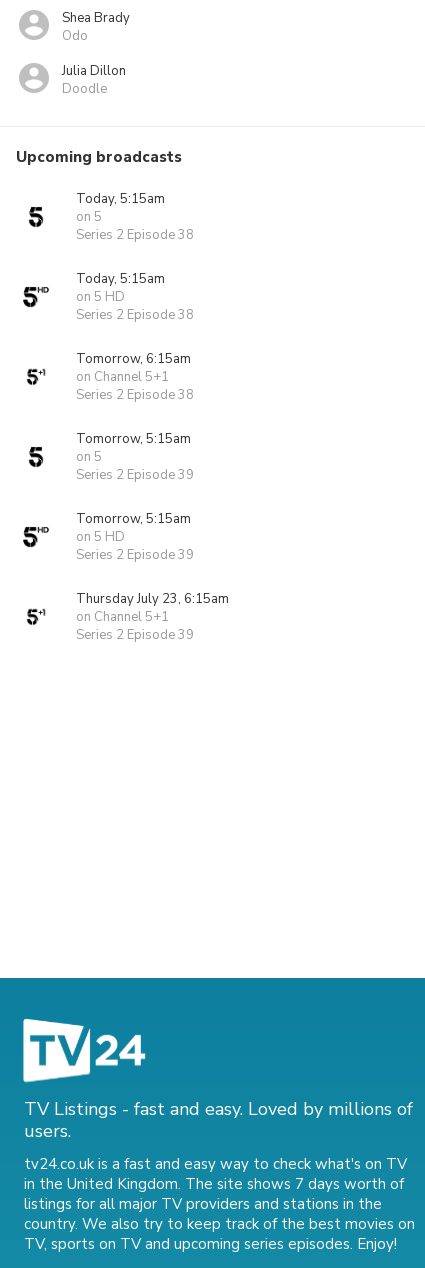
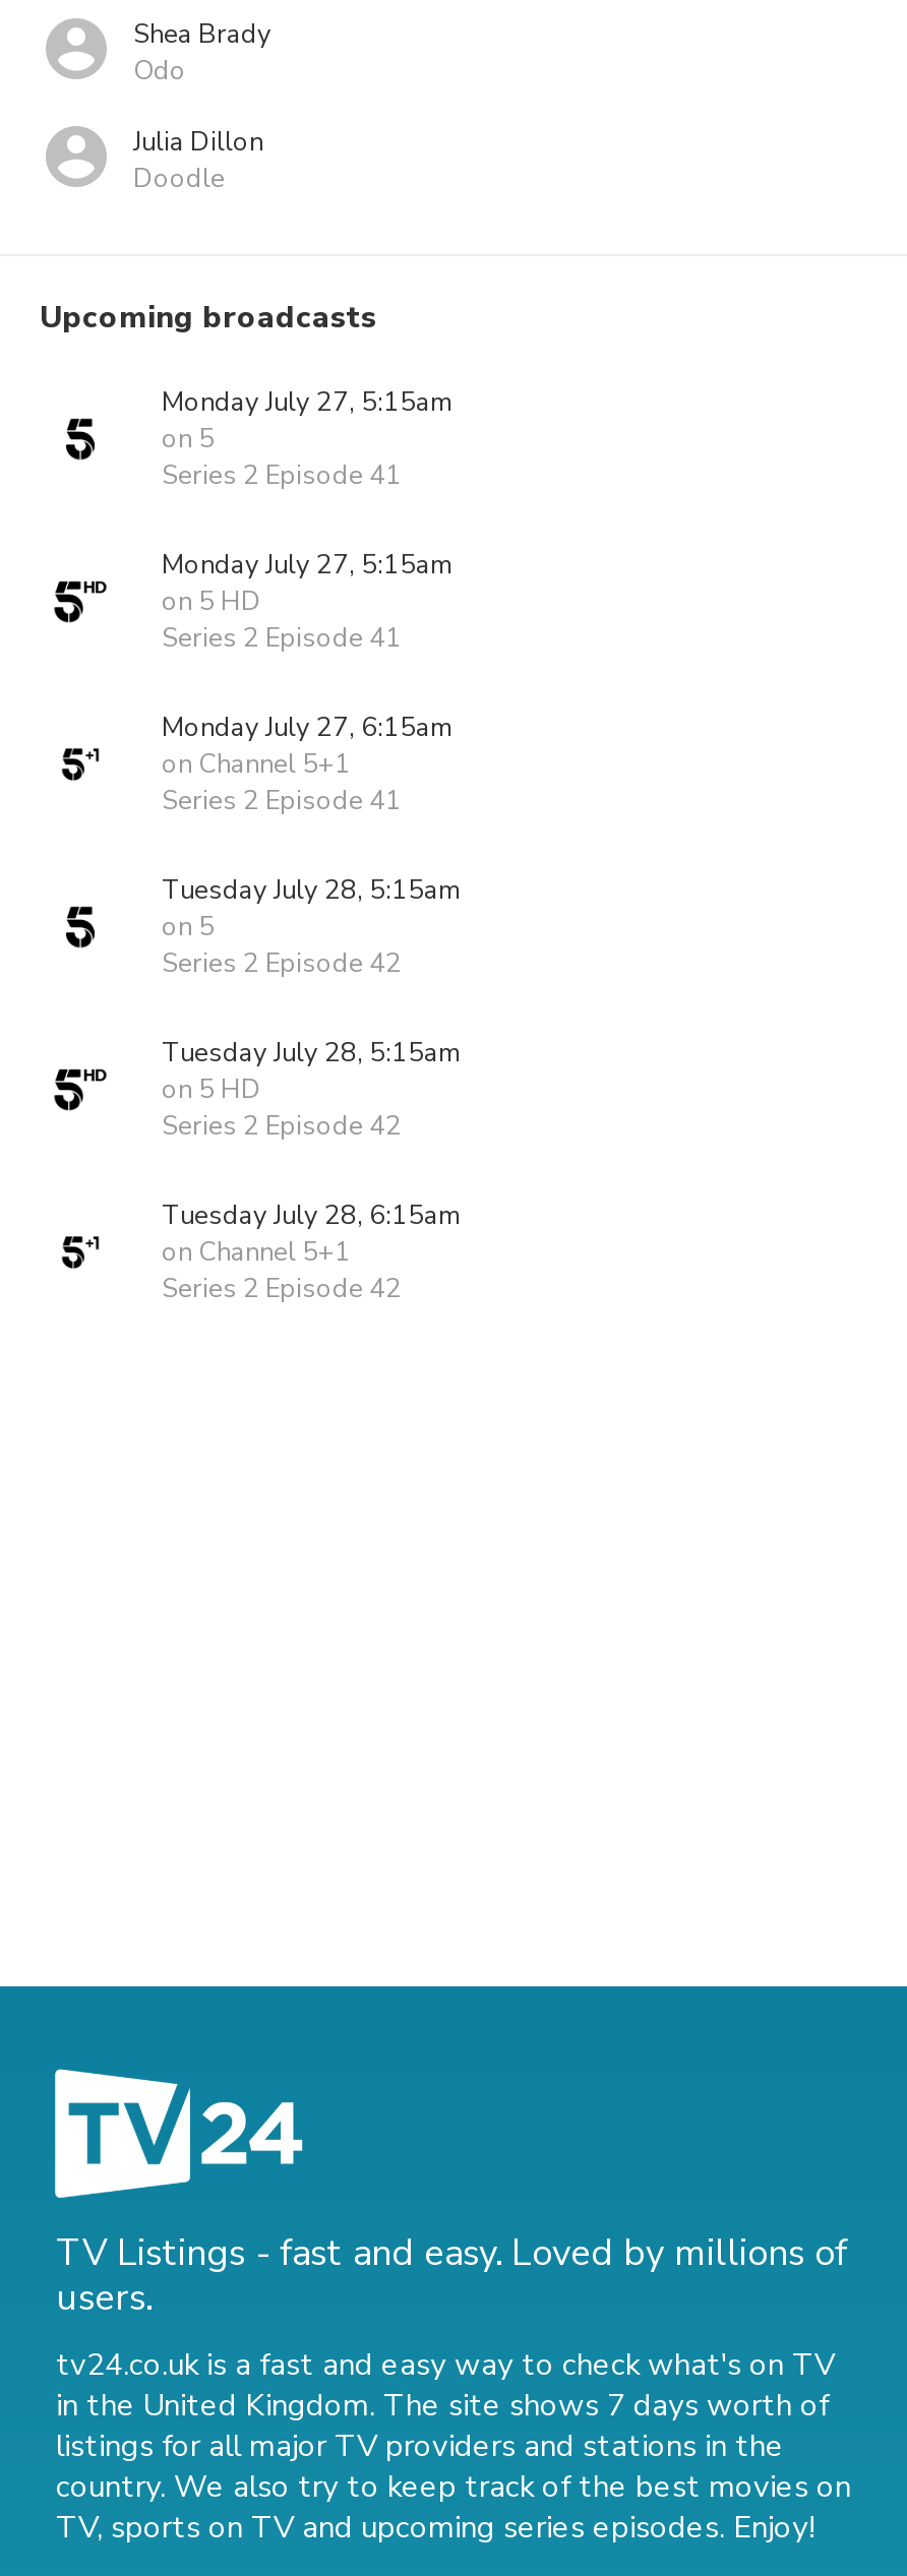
- Today, 5:15am
+ Monday July 27, 5:15am

- Series 2 Episode 38
+ Series 2 Episode 41

- Today, 5:15am
+ Monday July 27, 5:15am

- Series 2 Episode 38
+ Series 2 Episode 41

- Tomorrow, 6:15am
+ Monday July 27, 6:15am

- Series 2 Episode 38
+ Series 2 Episode 41

- Tomorrow, 5:15am
+ Tuesday July 28, 5:15am

- Series 2 Episode 39
+ Series 2 Episode 42

- Tomorrow, 5:15am
+ Tuesday July 28, 5:15am

- Series 2 Episode 39
+ Series 2 Episode 42

- Thursday July 23, 6:15am
+ Tuesday July 28, 6:15am

- Series 2 Episode 39
+ Series 2 Episode 42
